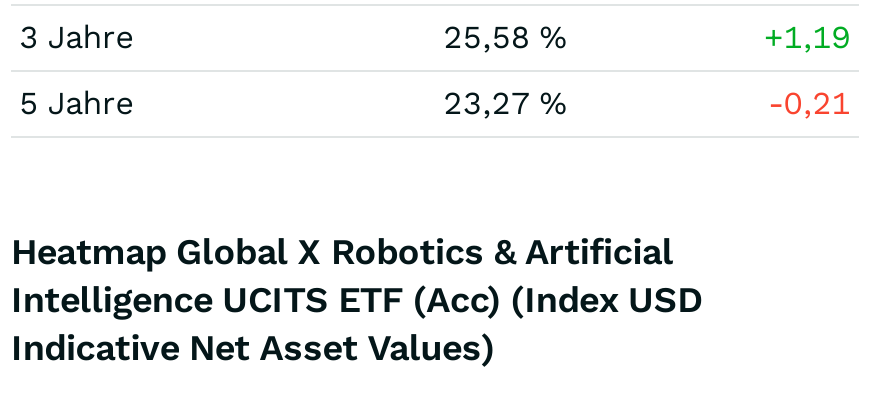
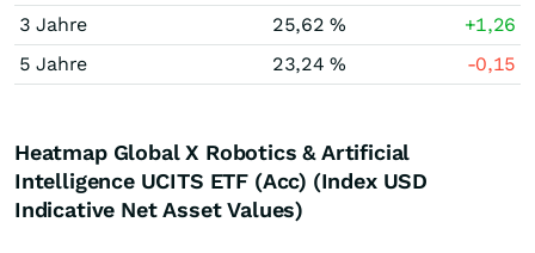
- 25,58 %
+ 25,62 %

- +1,19
+ +1,26

- 23,27 %
+ 23,24 %

- -0,21
+ -0,15
